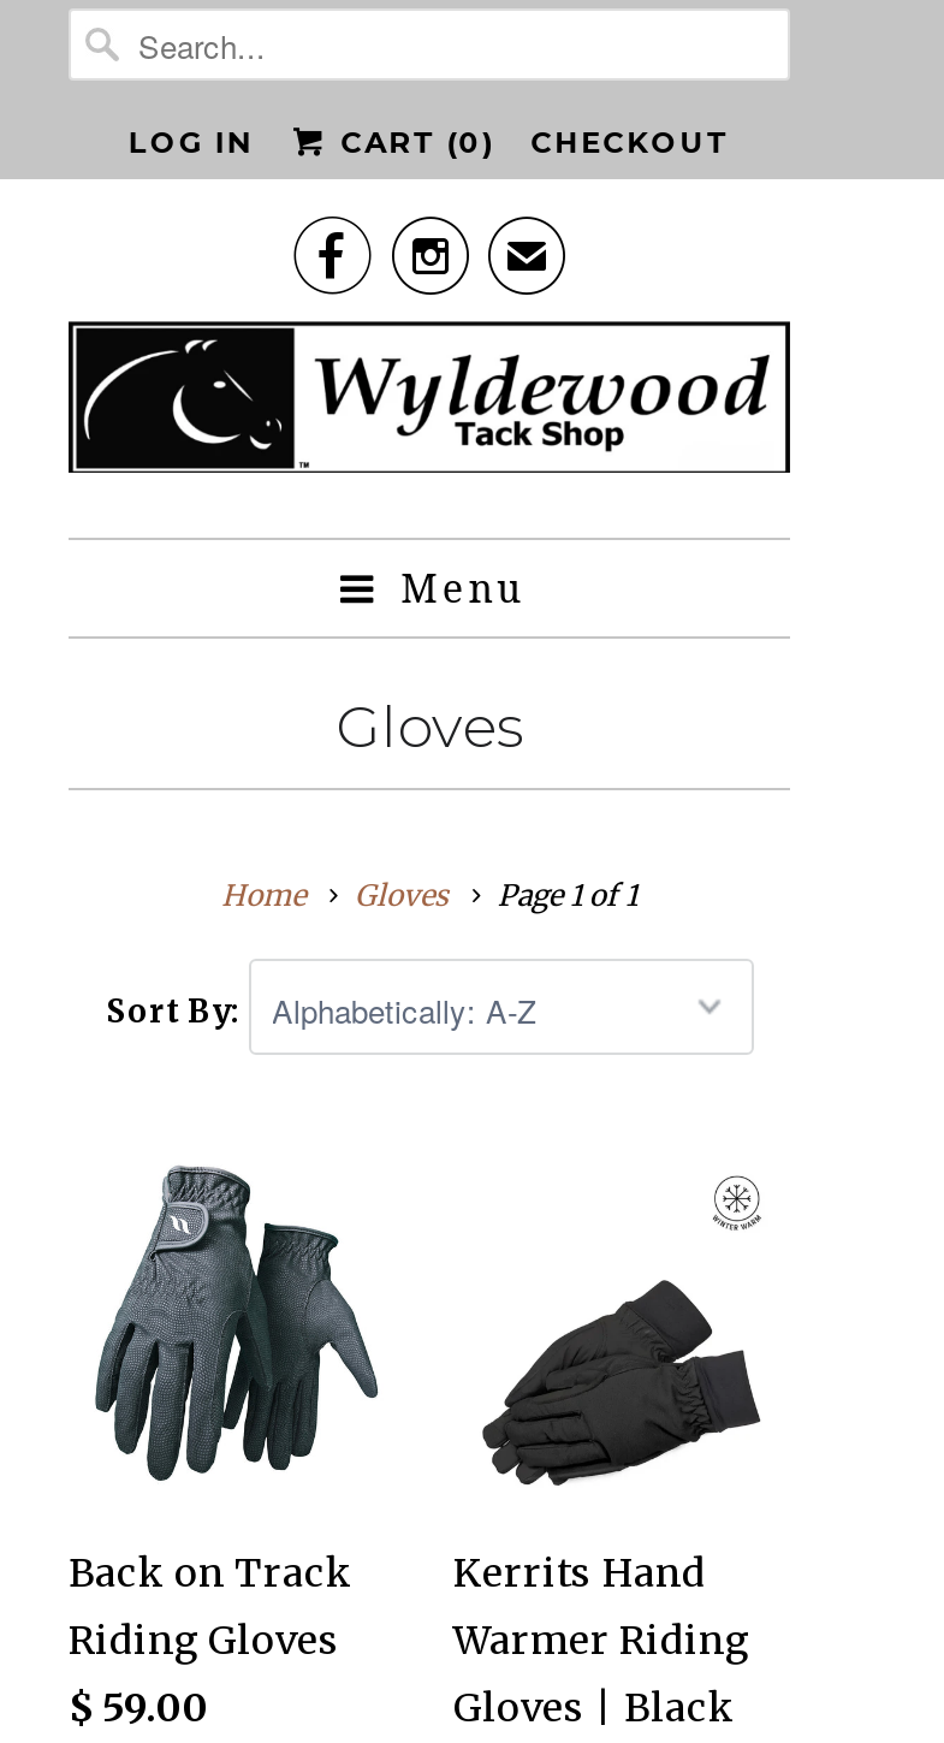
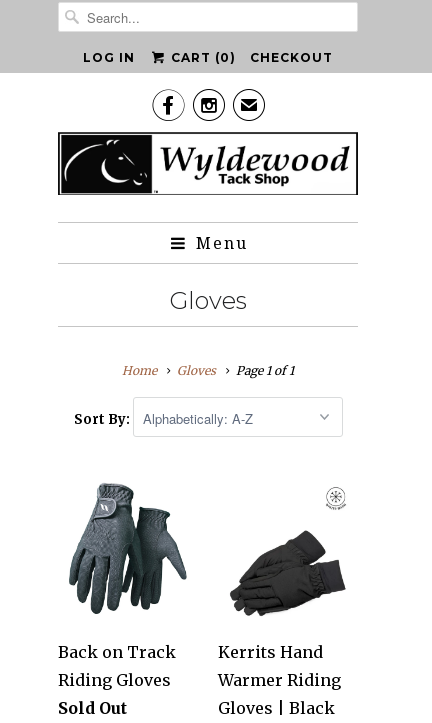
- $ 59.00
+ Sold Out
